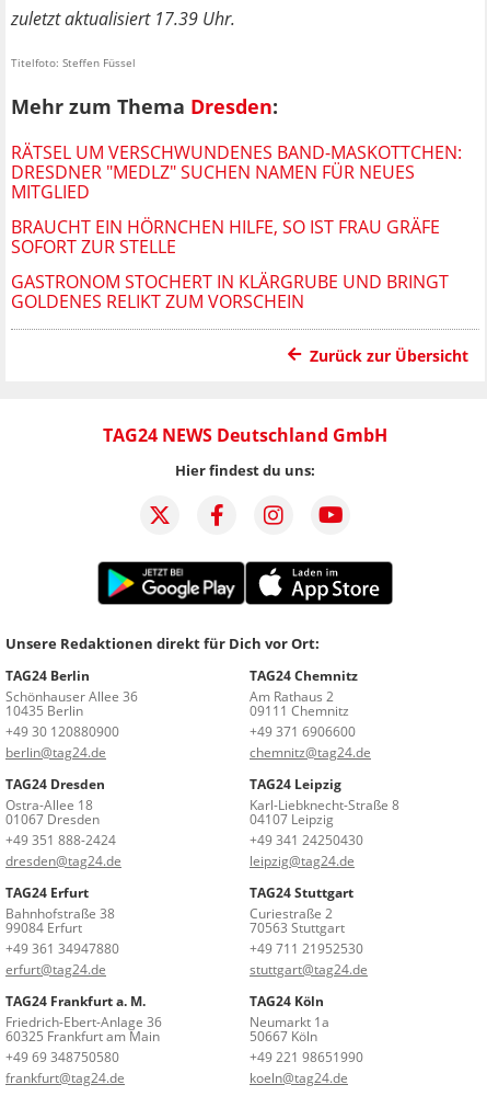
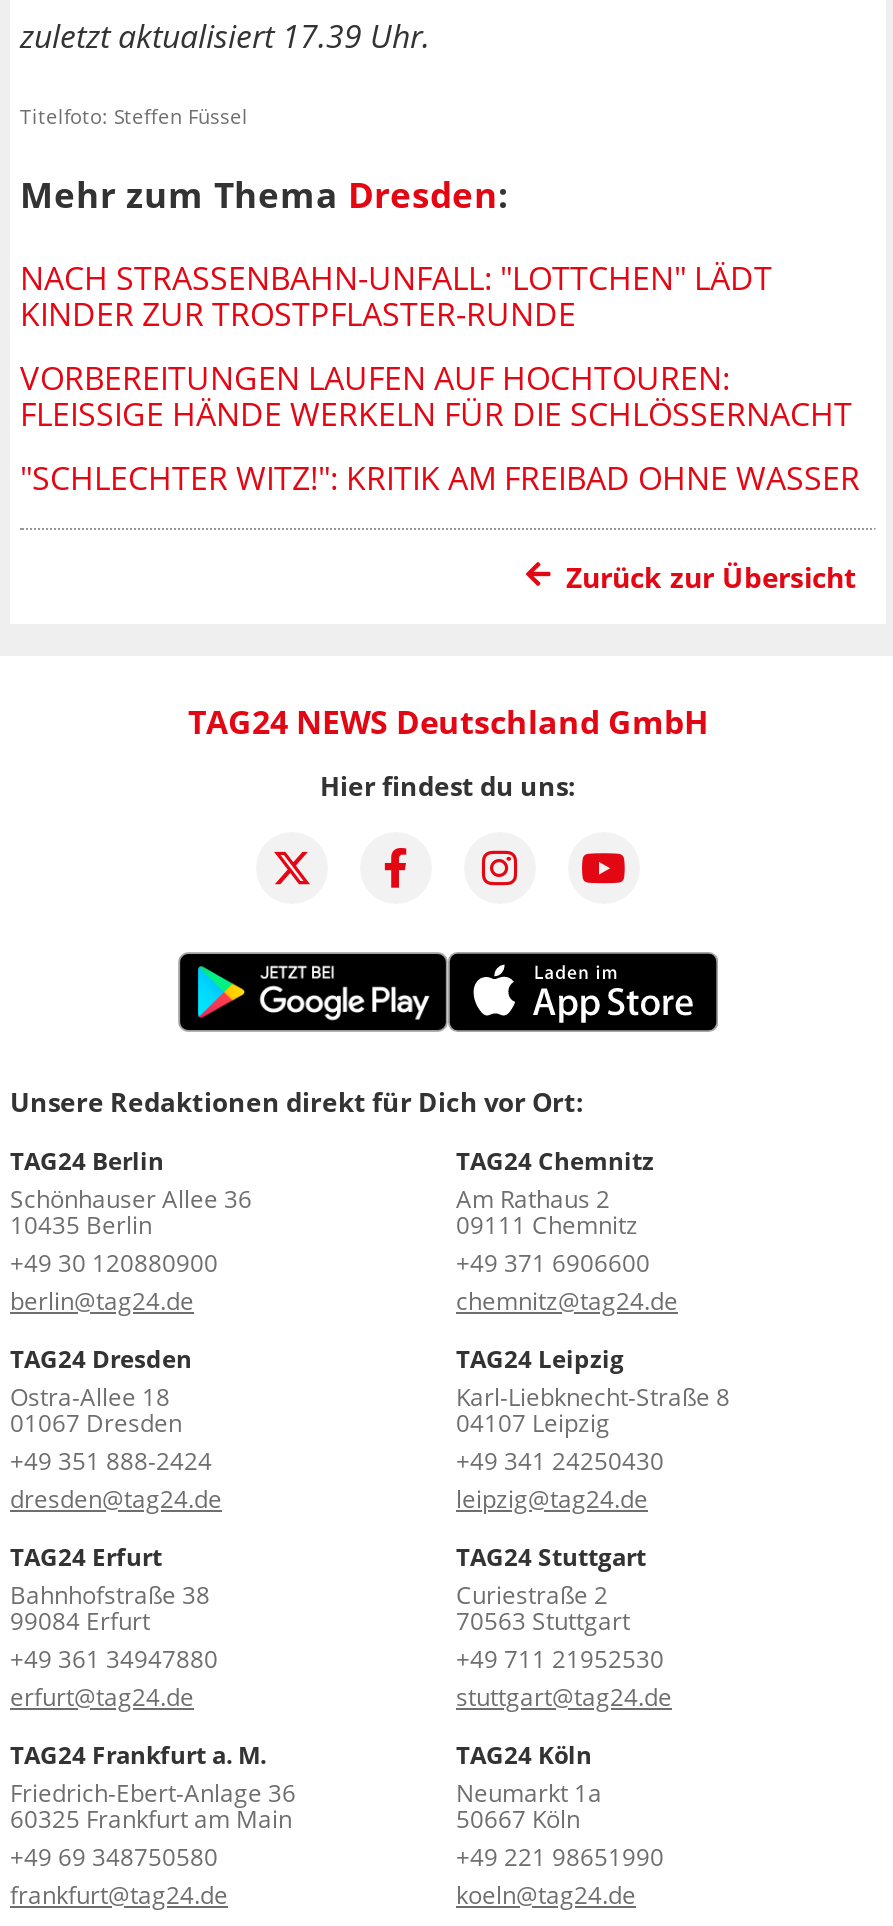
- RÄTSEL UM VERSCHWUNDENES BAND-MASKOTTCHEN:
- DRESDNER "MEDLZ" SUCHEN NAMEN FÜR NEUES
- MITGLIED
+ NACH STRASSENBAHN-UNFALL: "LOTTCHEN" LÄDT K
+ INDER ZUR TROSTPFLASTER-RUNDE

- BRAUCHT EIN HÖRNCHEN HILFE, SO IST FRAU GRÄFE
- SOFORT ZUR STELLE
+ VORBEREITUNGEN LAUFEN AUF HOCHTOUREN:
+ FLEISSIGE HÄNDE WERKELN FÜR DIE SCHLÖSSERNACHT

- GASTRONOM STOCHERT IN KLÄRGRUBE UND BRINGT
- GOLDENES RELIKT ZUM VORSCHEIN
+ "SCHLECHTER WITZ!": KRITIK AM FREIBAD OHNE WASSER
